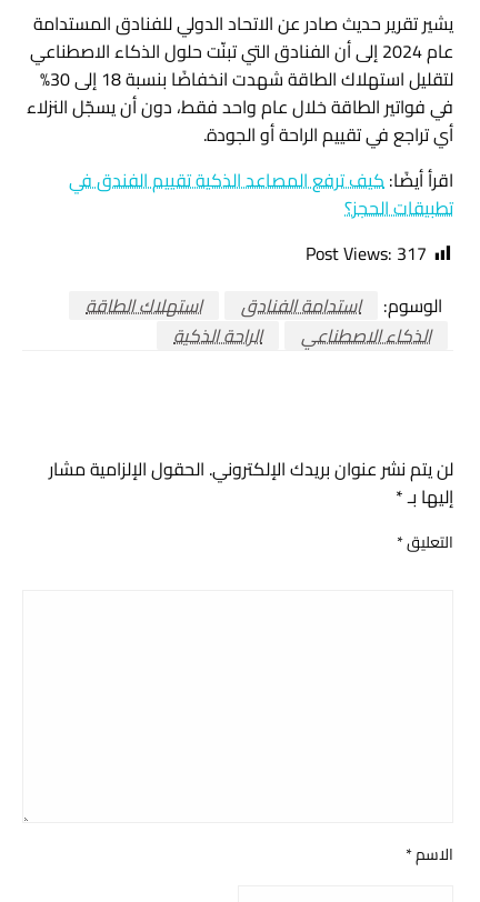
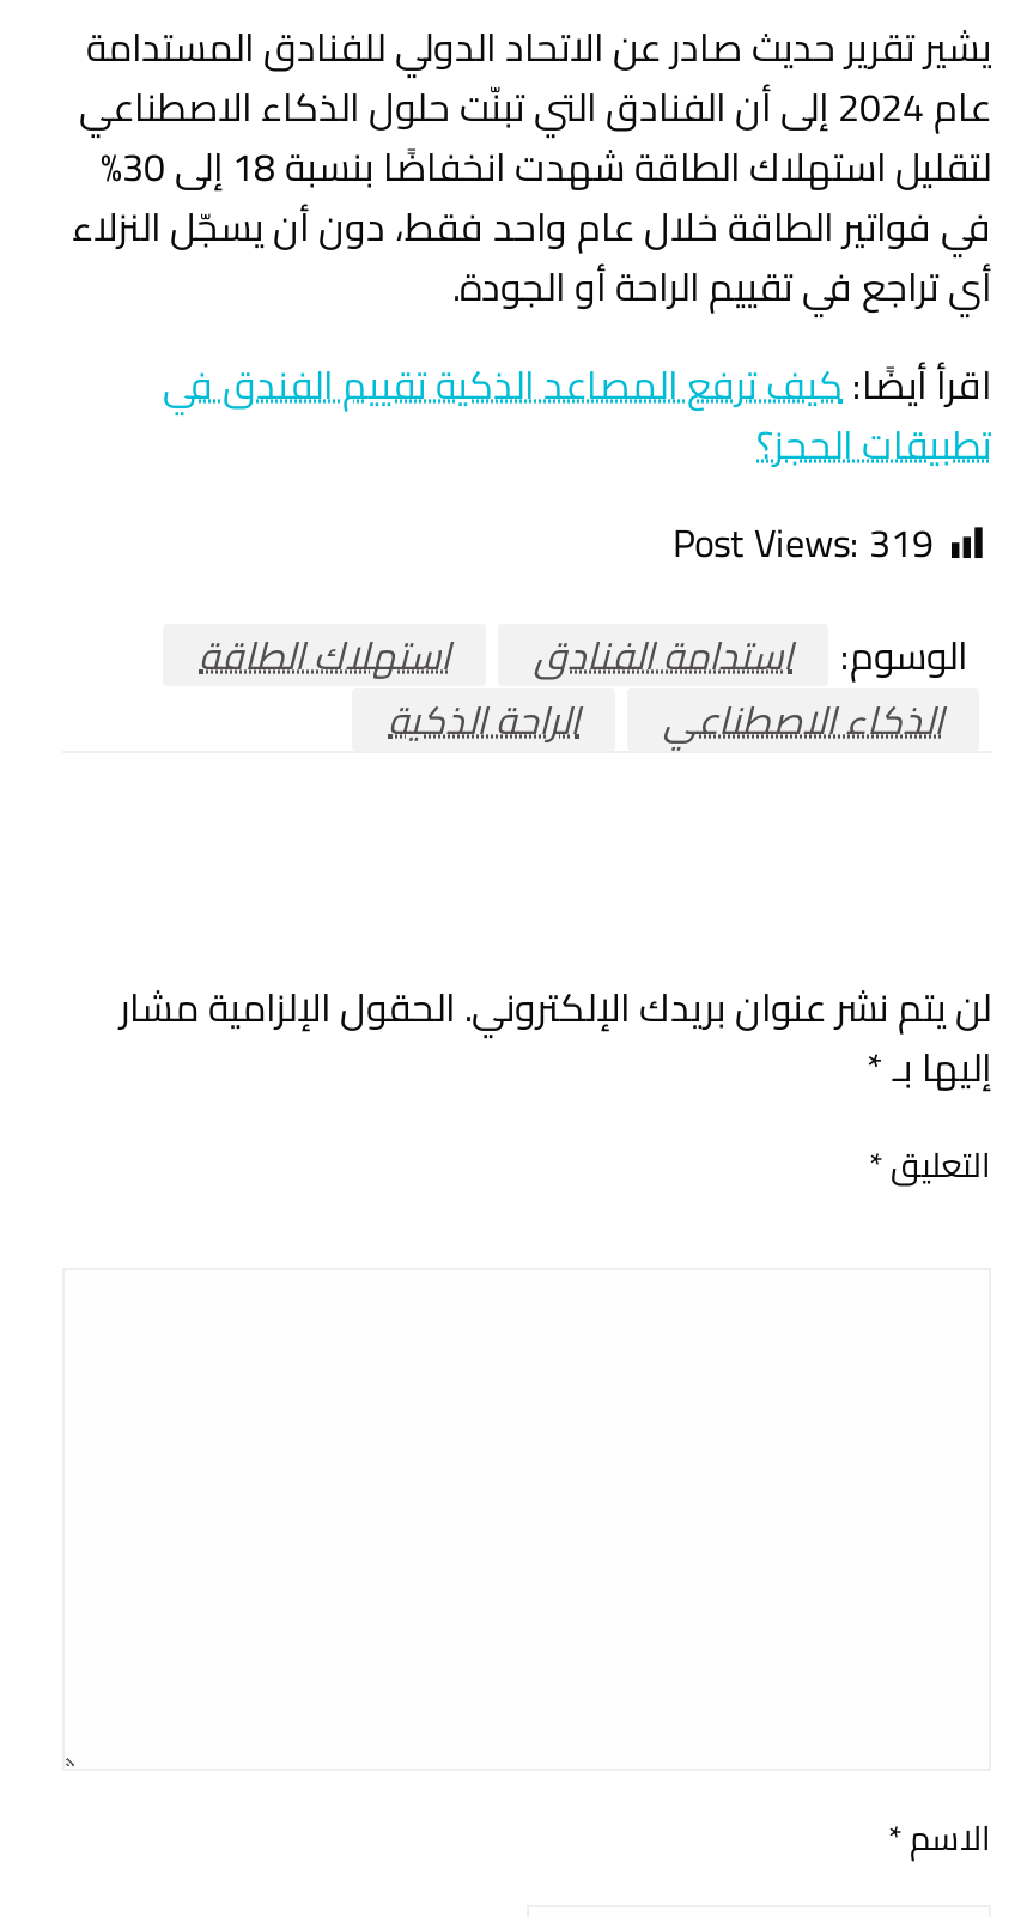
- Post Views: 317
+ Post Views: 319
